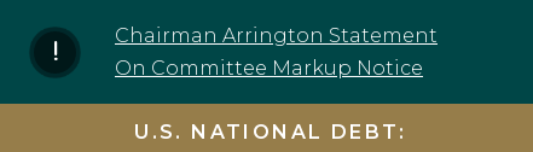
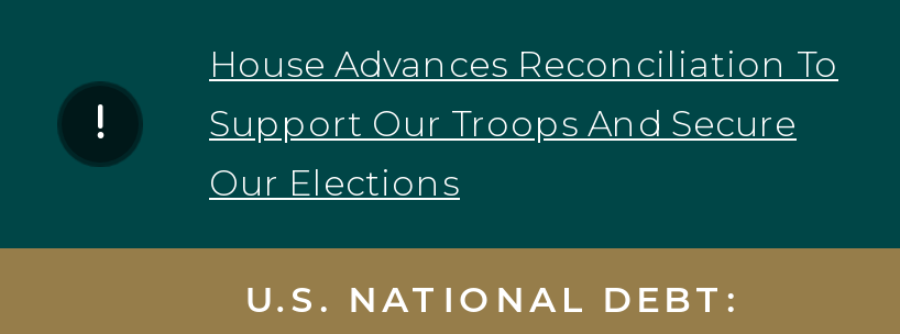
- Chairman Arrington Statement
- On Committee Markup Notice
+ House Advances Reconciliation To
+ Support Our Troops And Secure
+ Our Elections
